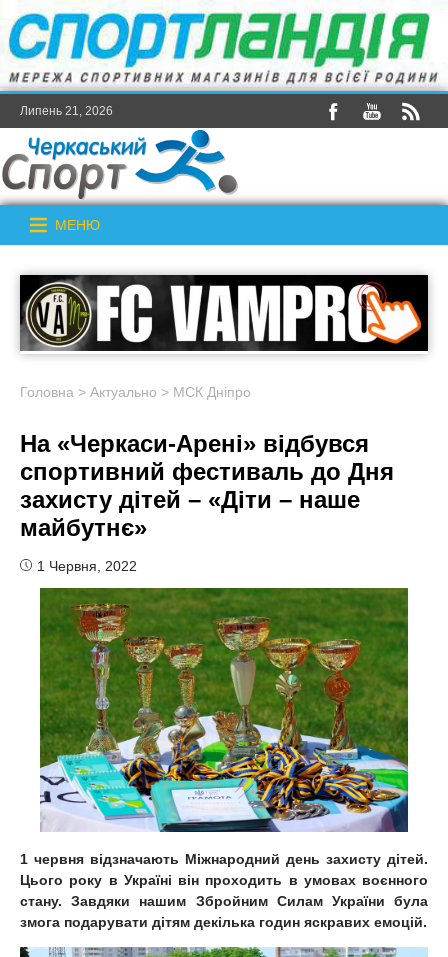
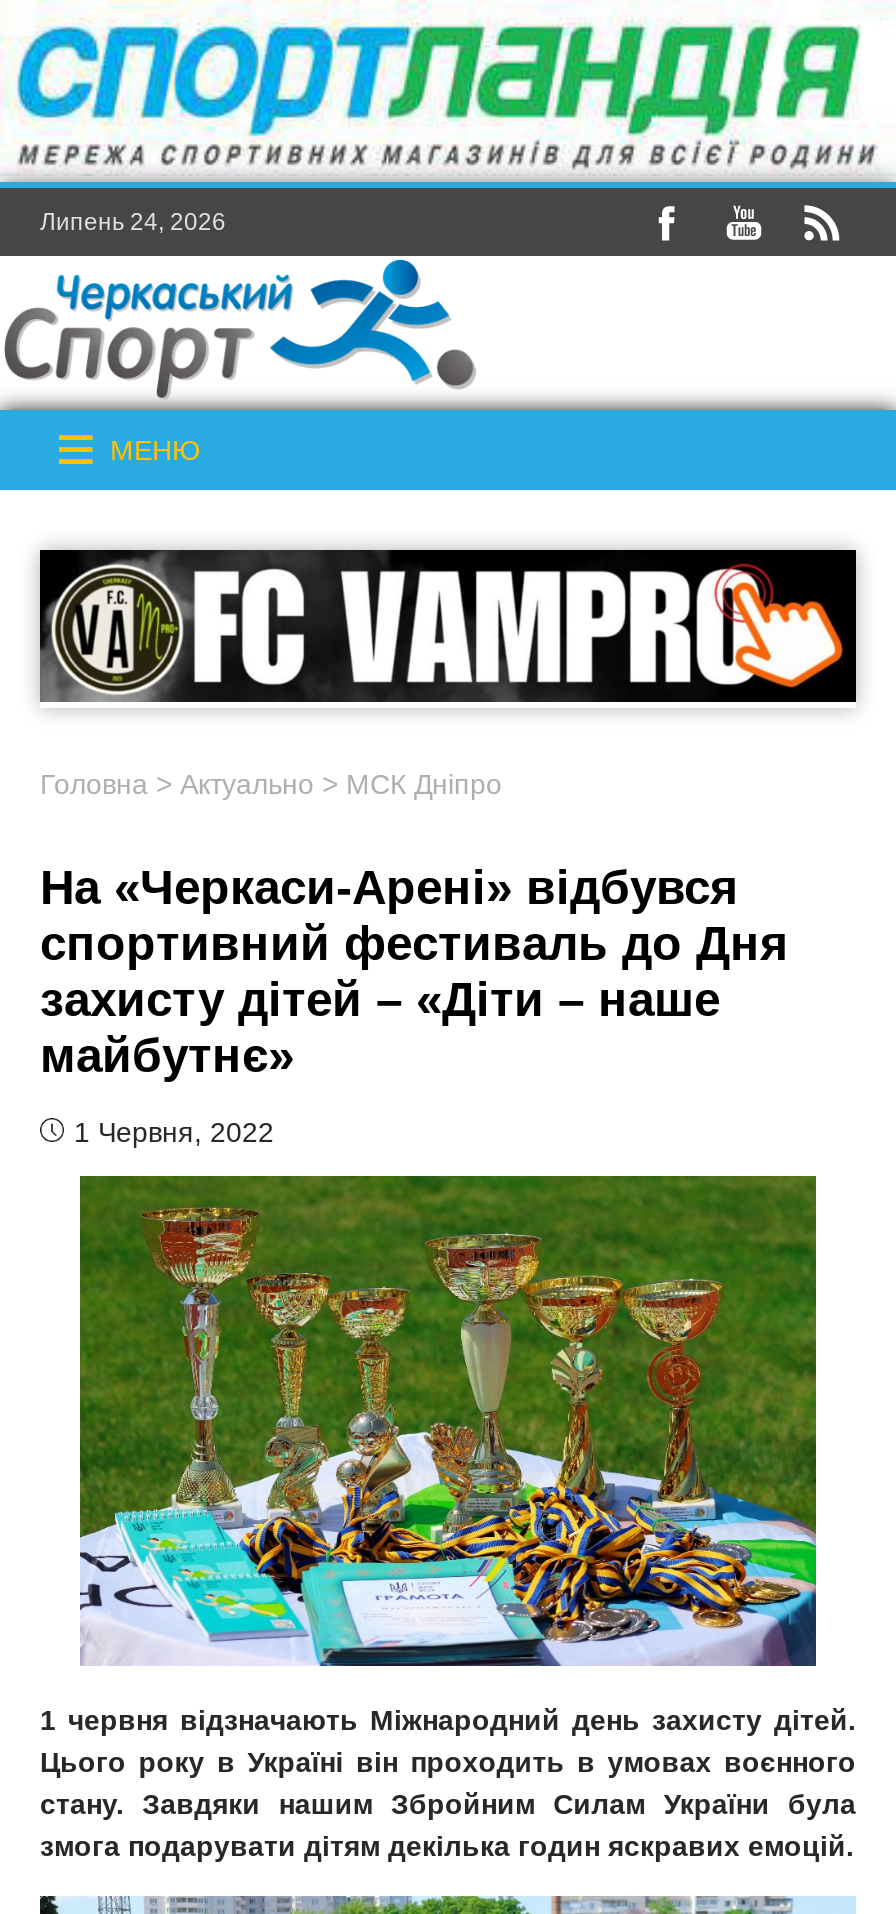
- Липень 21, 2026
+ Липень 24, 2026
